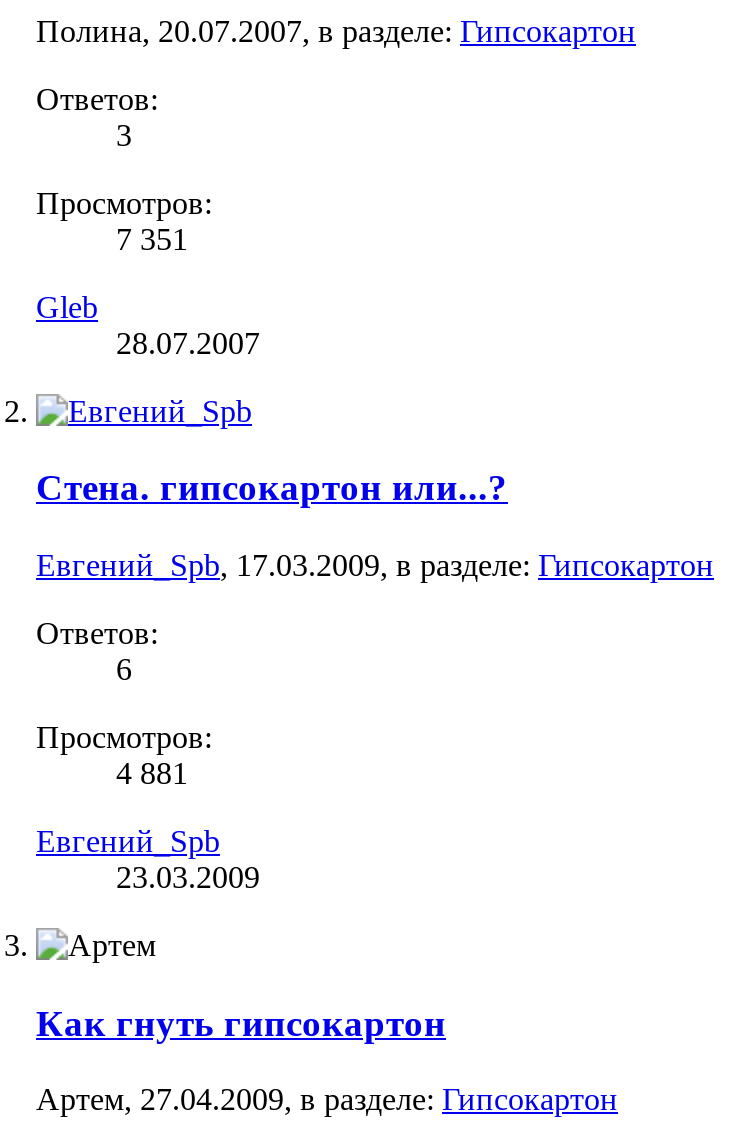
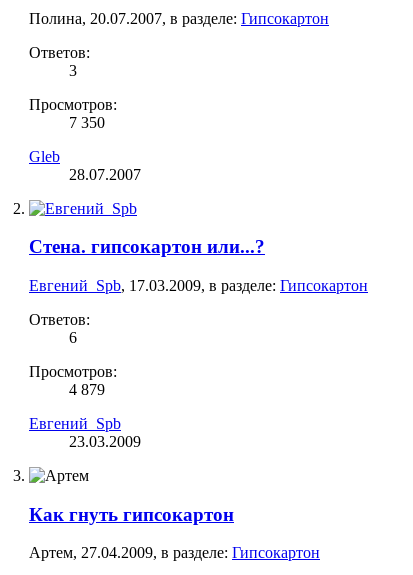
- 7 351
+ 7 350

- 4 881
+ 4 879
